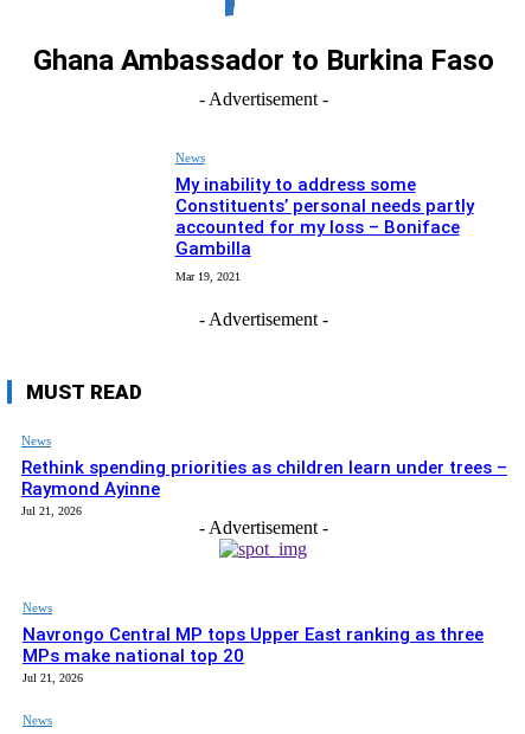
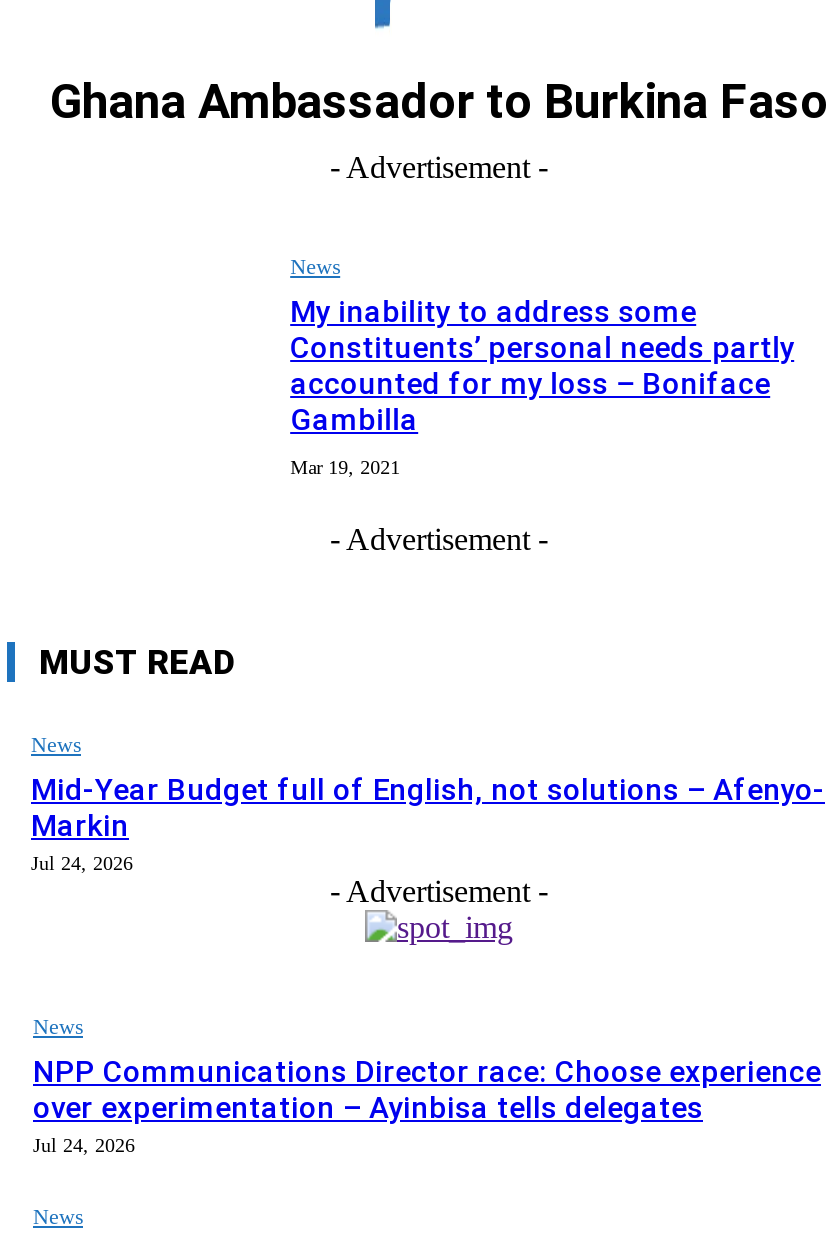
- Rethink spending priorities as children learn under trees –
- Raymond Ayinne
- Jul 21, 2026
+ Mid-Year Budget full of English, not solutions – Afenyo-
+ Markin
+ Jul 24, 2026

- Navrongo Central MP tops Upper East ranking as three
- MPs make national top 20
- Jul 21, 2026
+ NPP Communications Director race: Choose experience
+ over experimentation – Ayinbisa tells delegates
+ Jul 24, 2026
